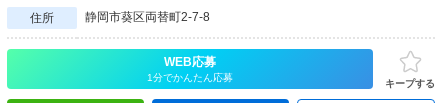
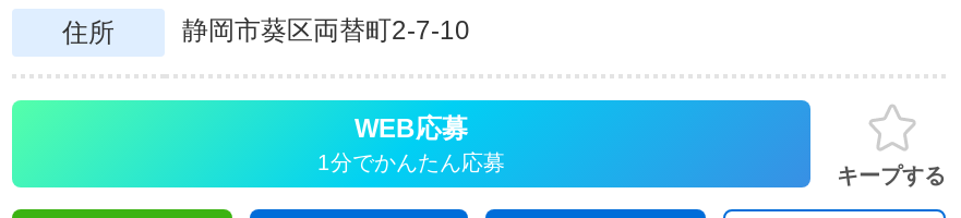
- 静岡市葵区両替町2-7-8
+ 静岡市葵区両替町2-7-10
